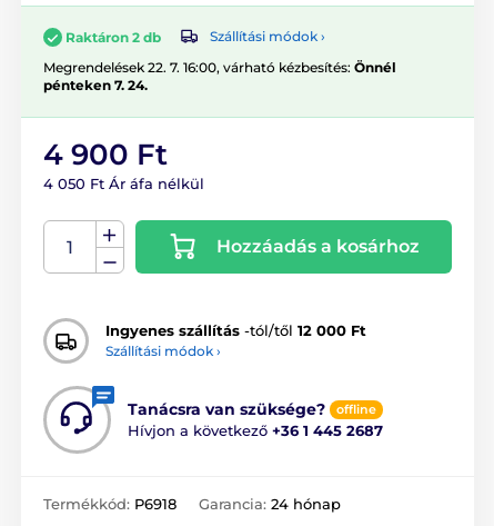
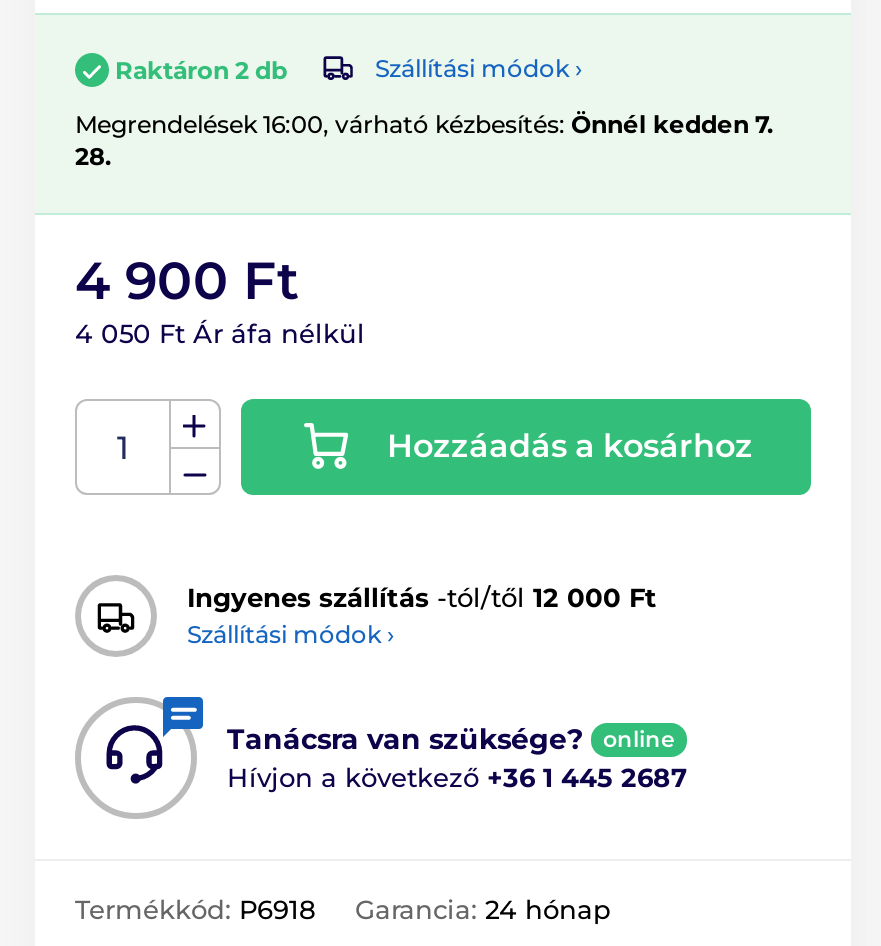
- Megrendelések 22. 7. 16:00, várható kézbesítés: Önnél
- pénteken 7. 24.
+ Megrendelések 16:00, várható kézbesítés: Önnél kedden 7.
+ 28.

- offline
+ online
